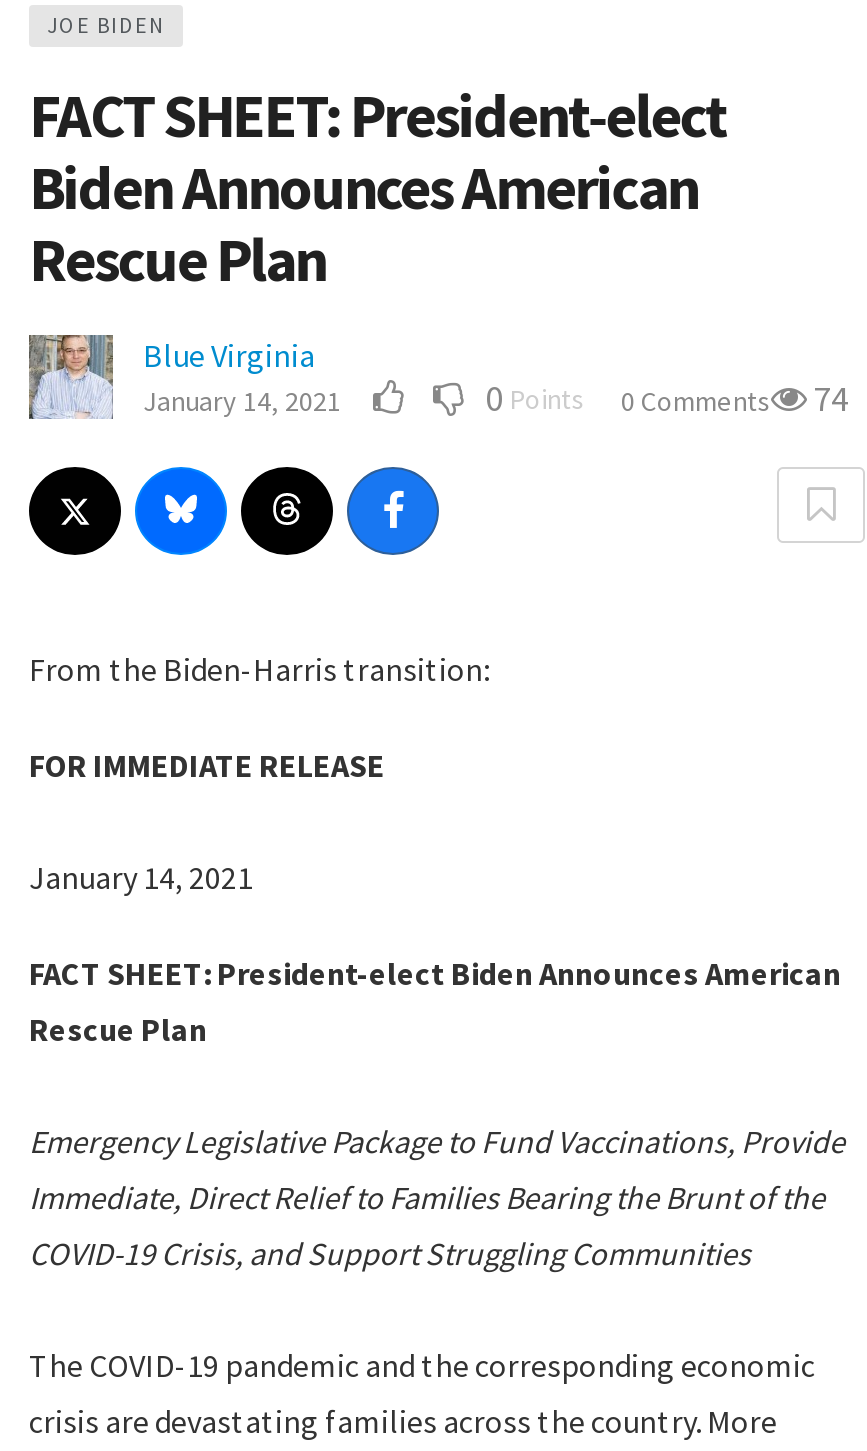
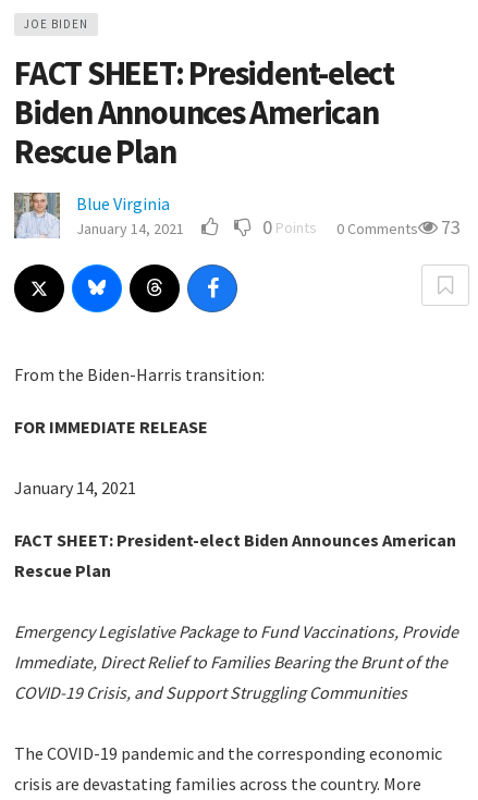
- 0 Points 0 Comments 74
+ 0 Points 0 Comments 73
